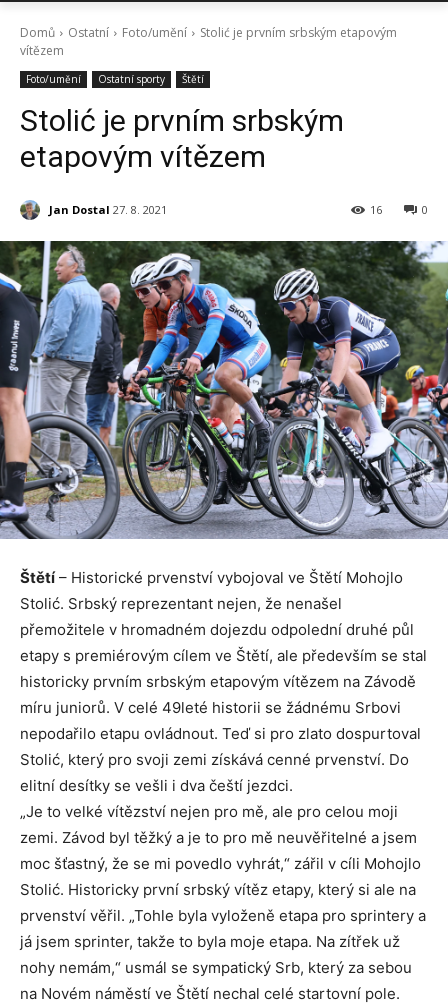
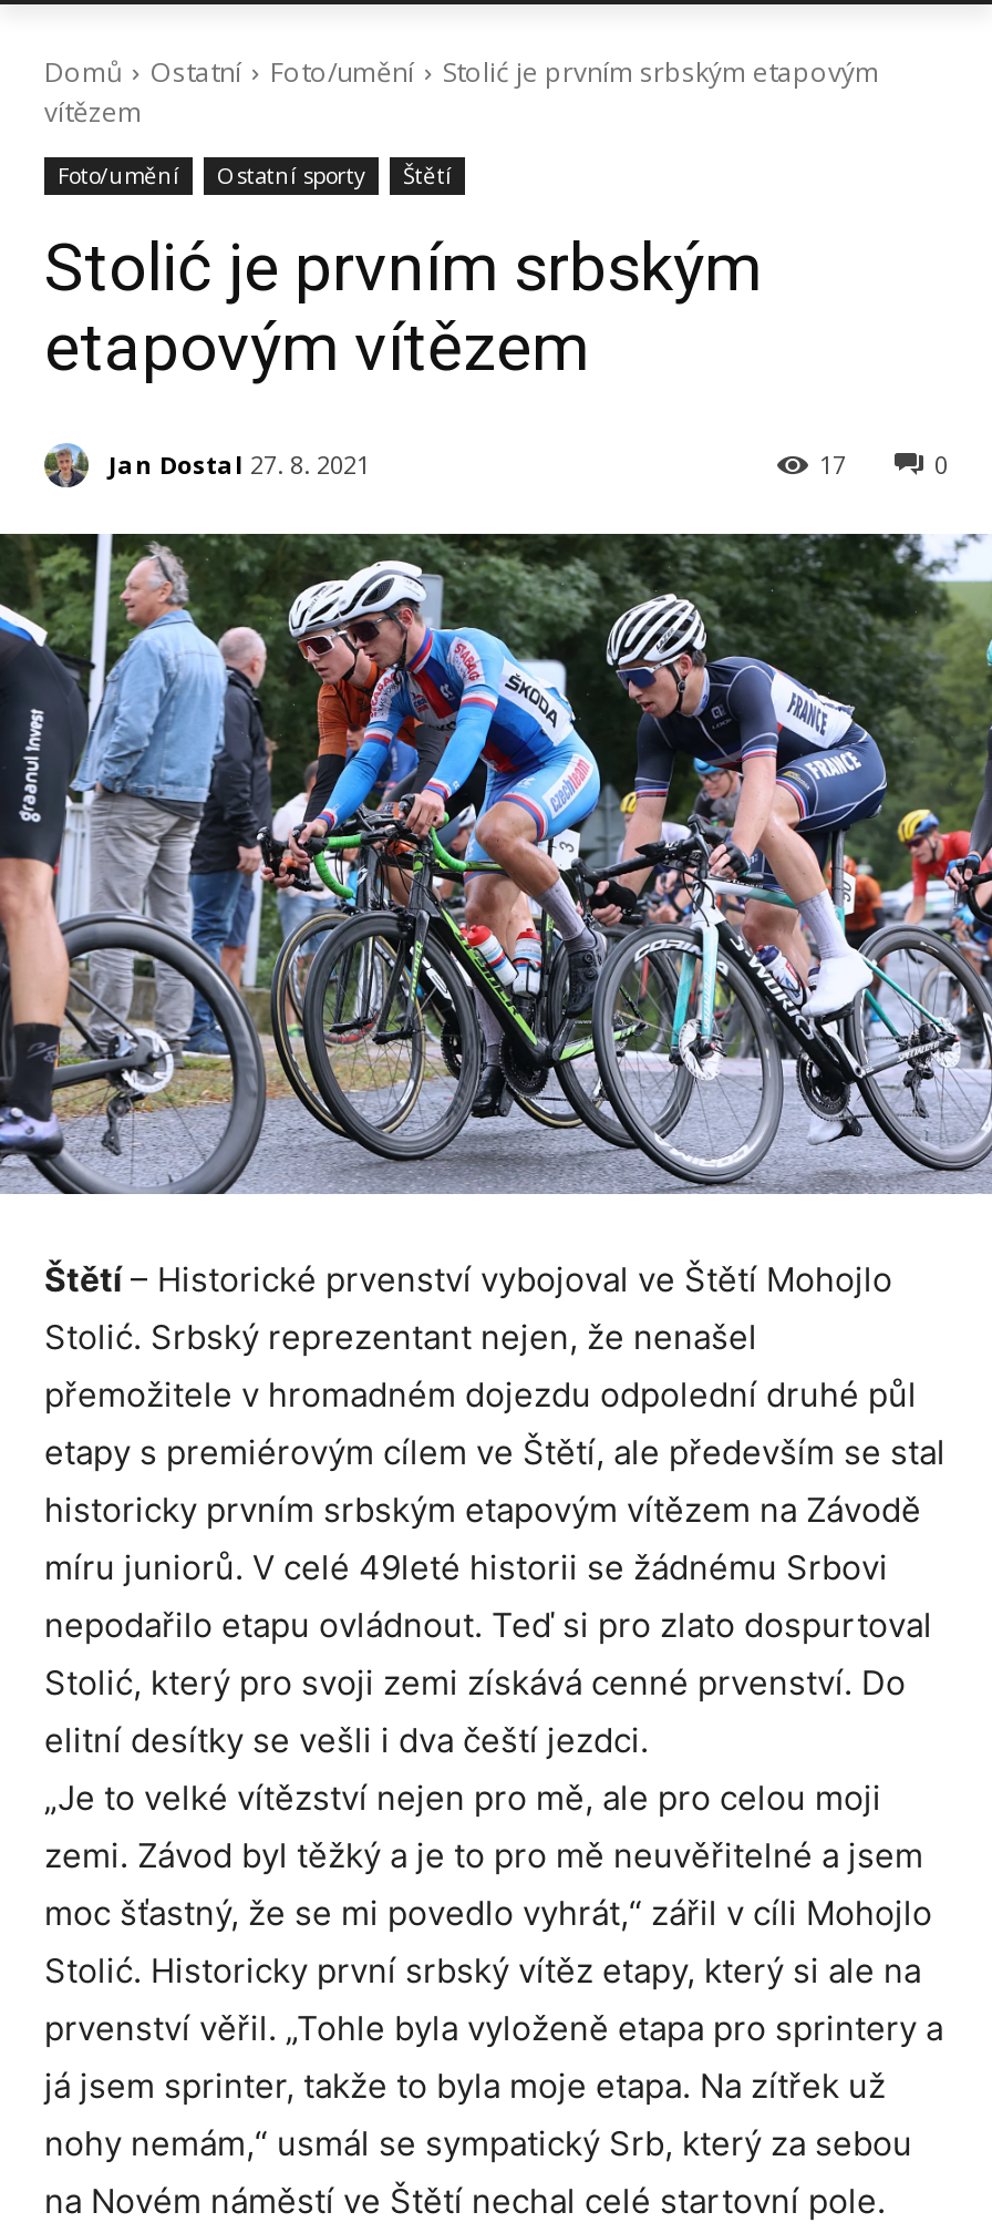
- 16
+ 17
